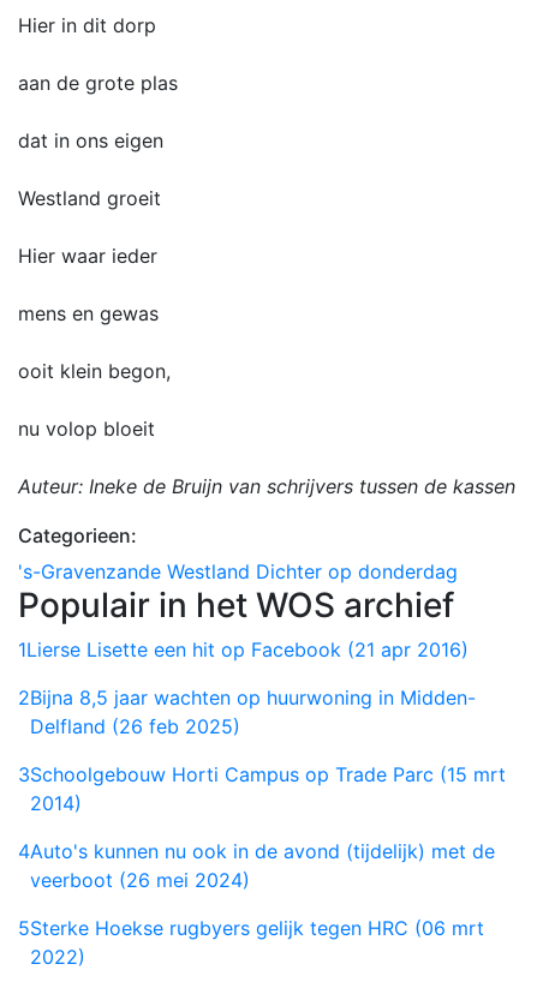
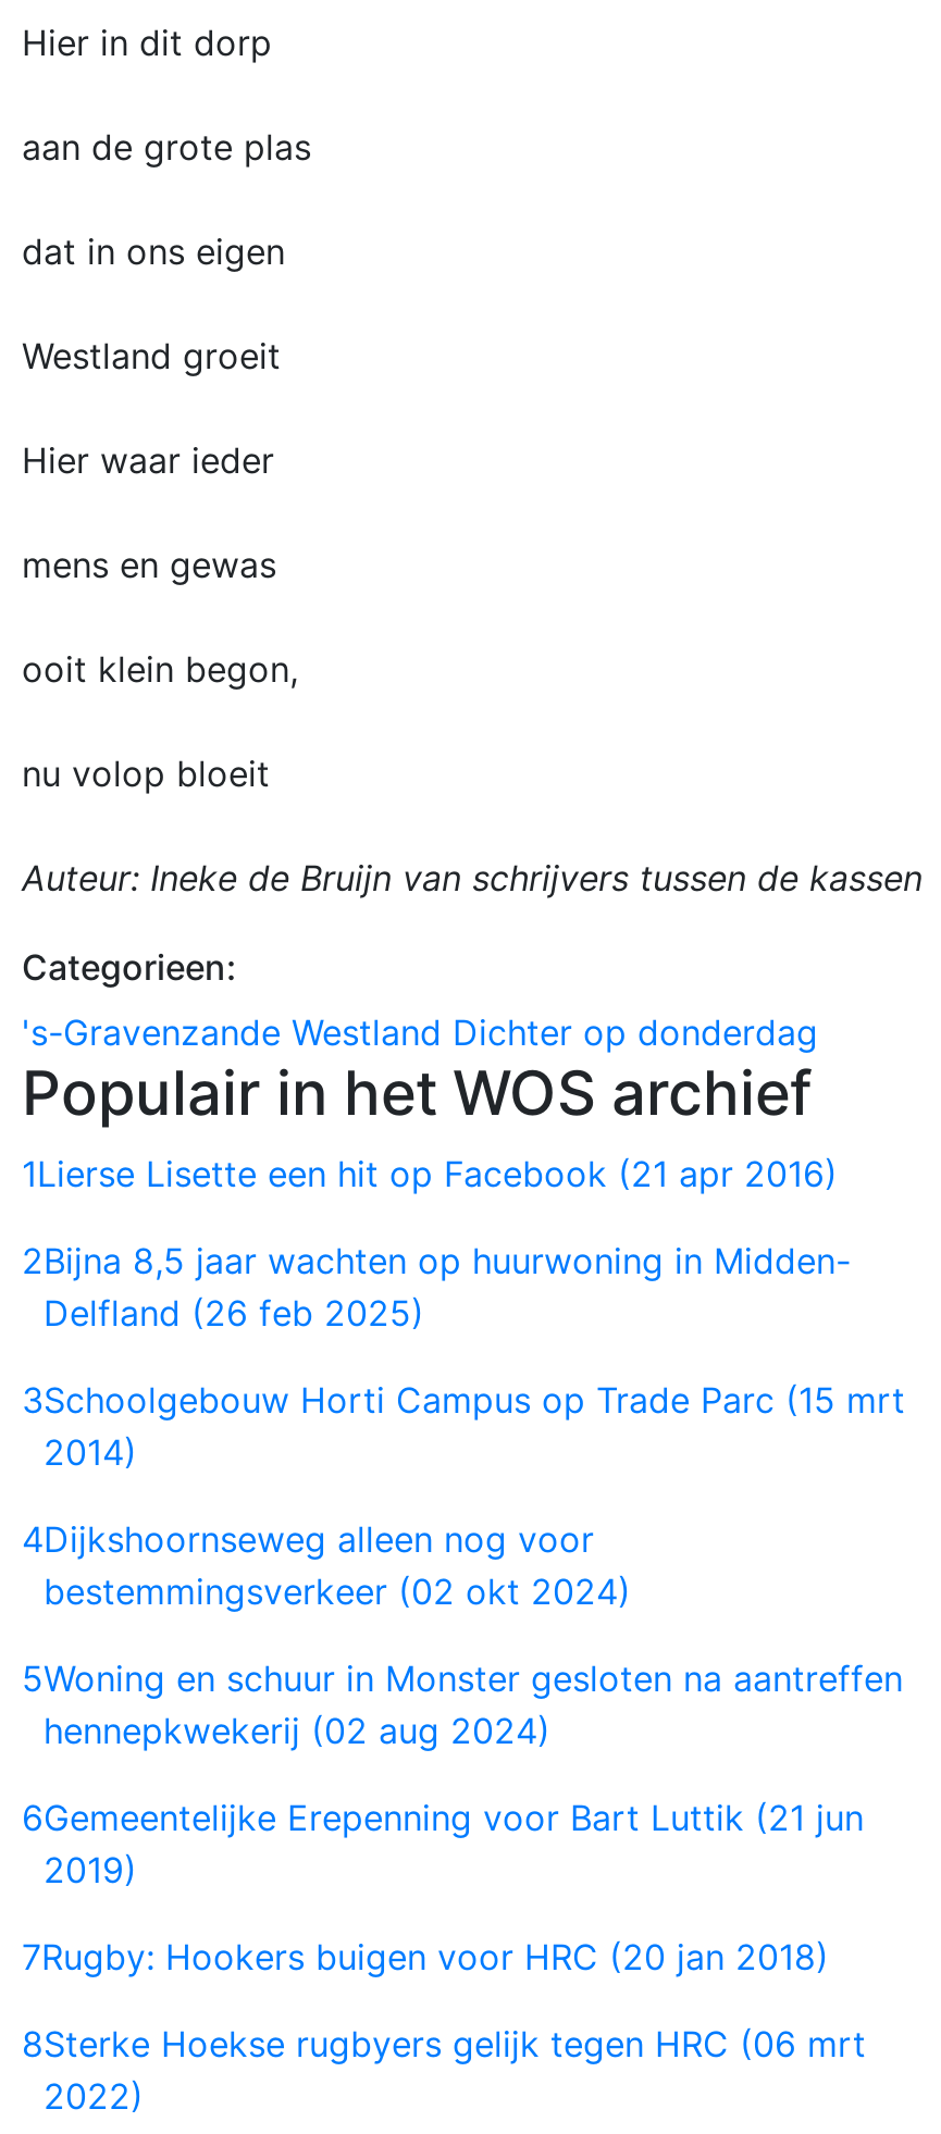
- 4Auto's kunnen nu ook in de avond (tijdelijk) met de
- veerboot (26 mei 2024)
- 5Sterke Hoekse rugbyers gelijk tegen HRC (06 mrt
+ 4Dijkshoornseweg alleen nog voor
+ bestemmingsverkeer (02 okt 2024)
+ 5Woning en schuur in Monster gesloten na aantreffen
+ hennepkwekerij (02 aug 2024)
+ 6Gemeentelijke Erepenning voor Bart Luttik (21 jun
+ 2019)
+ 7Rugby: Hookers buigen voor HRC (20 jan 2018)
+ 8Sterke Hoekse rugbyers gelijk tegen HRC (06 mrt
